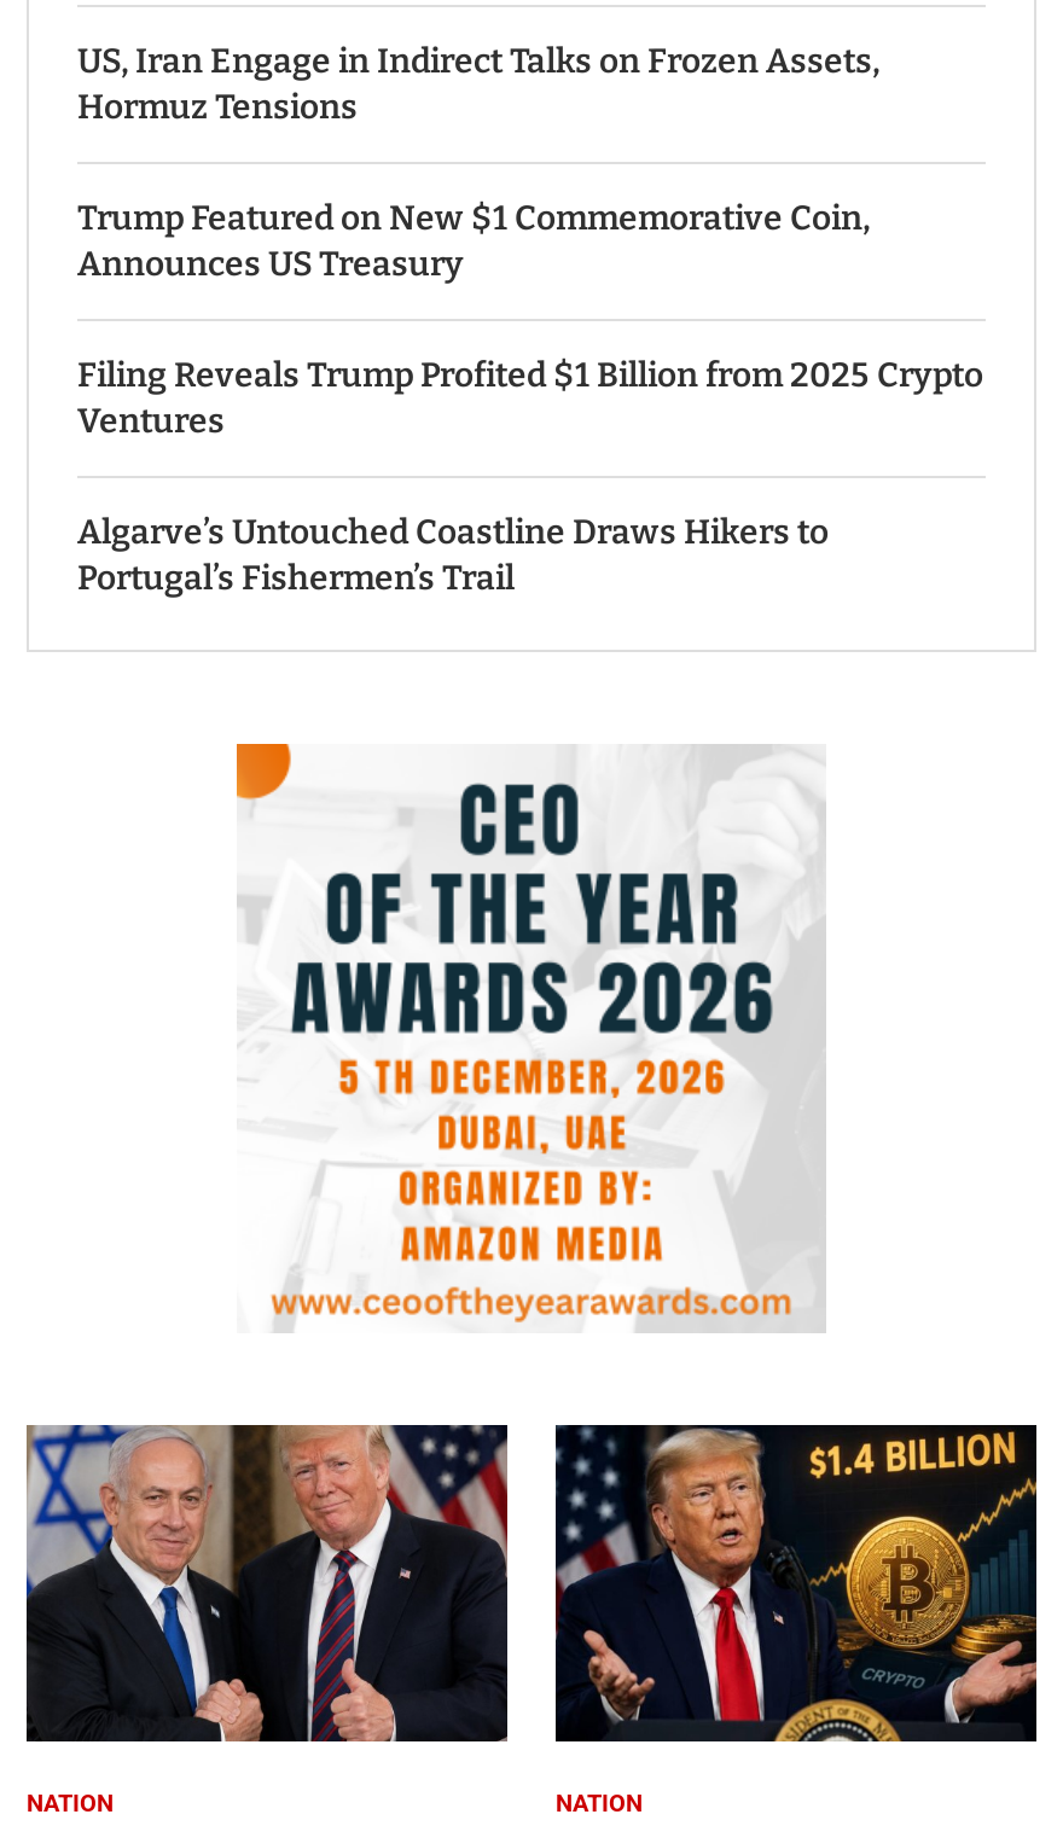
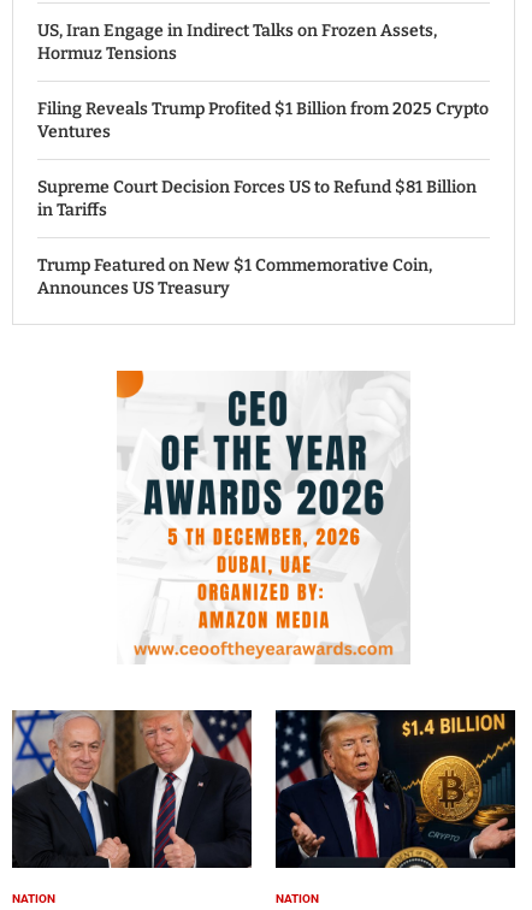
moved down: Trump Featured on New $1 Commemorative Coin, | Announces US Treasury

moved up: Filing Reveals Trump Profited $1 Billion from 2025 Crypto | Ventures

- Algarve’s Untouched Coastline Draws Hikers to
- Portugal’s Fishermen’s Trail
+ Supreme Court Decision Forces US to Refund $81 Billion
+ in Tariffs
